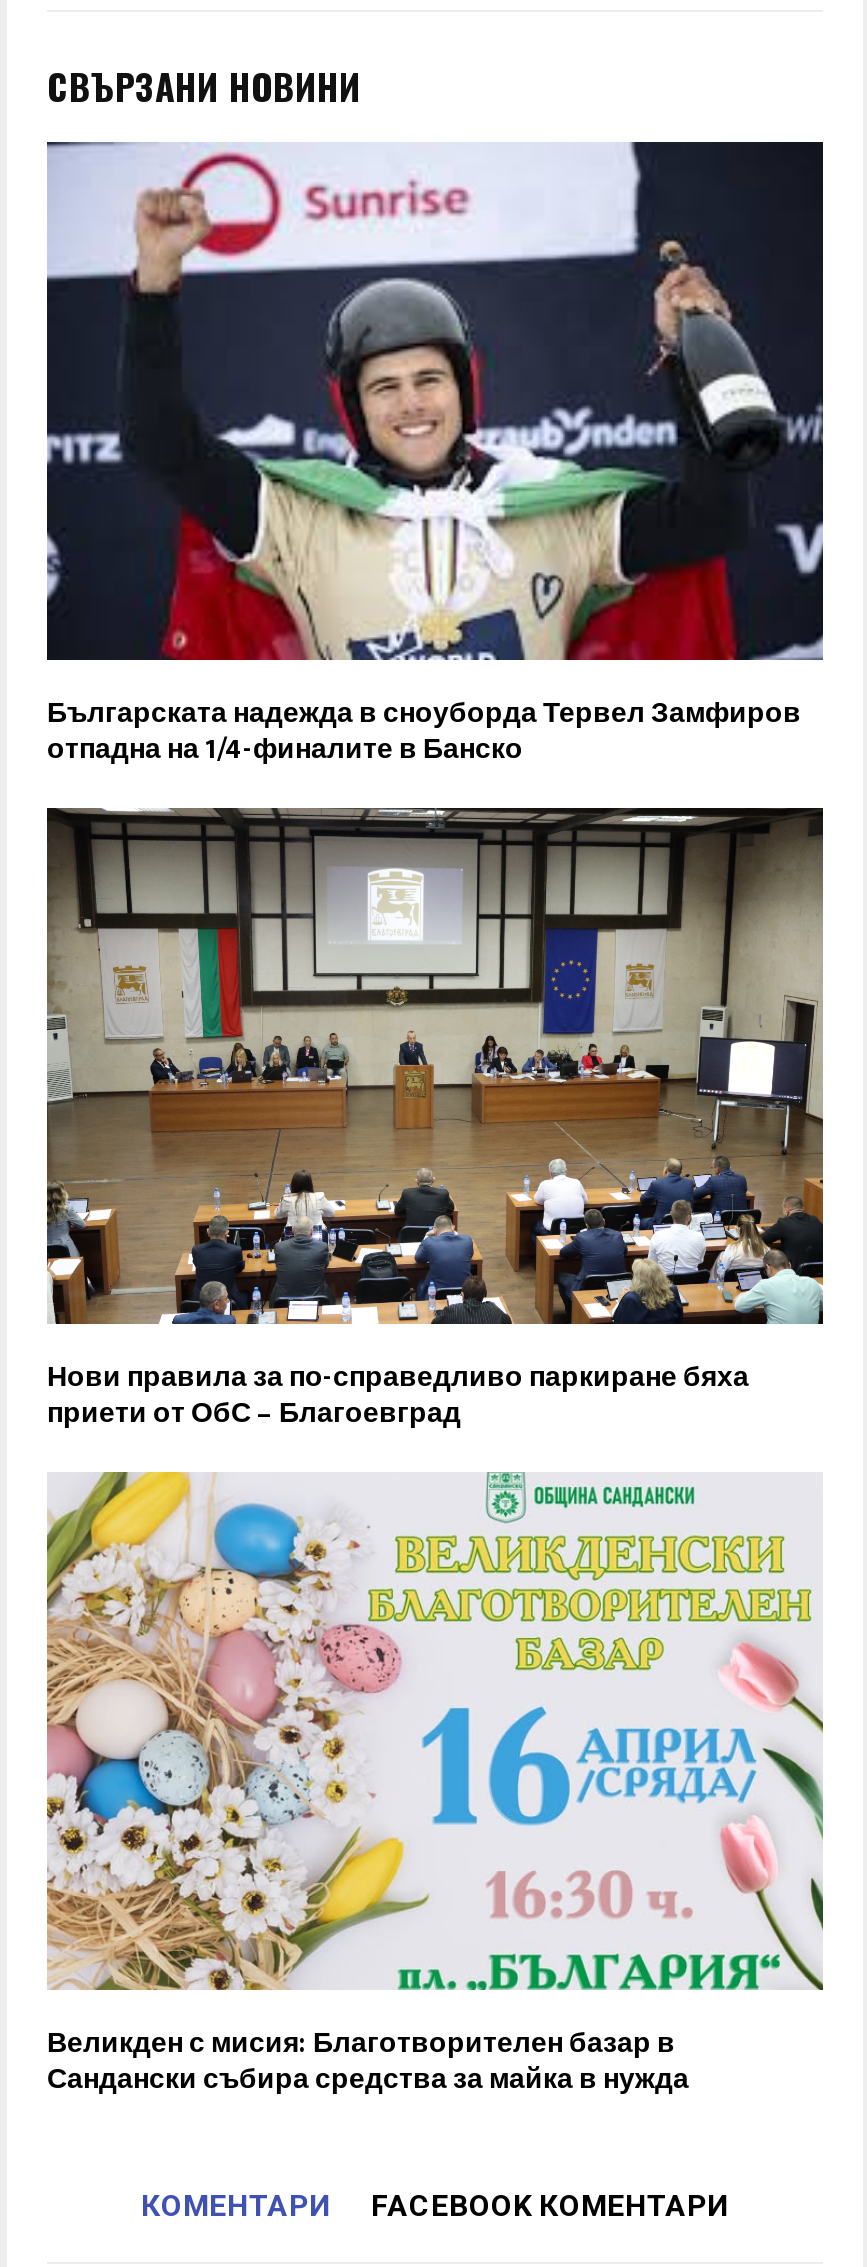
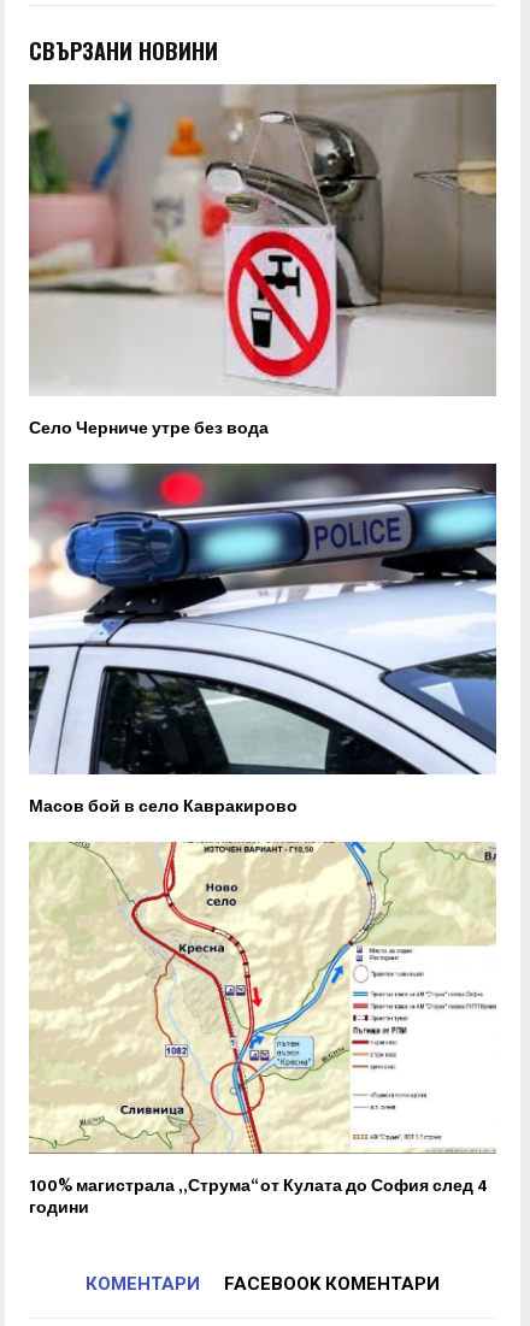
- [image]
+ [image]

- Българската надежда в сноуборда Тервел Замфиров
- отпадна на 1/4-финалите в Банско
+ Село Черниче утре без вода

- [image]
- Нови правила за по-справедливо паркиране бяха
- приети от ОбС – Благоевград
+ [image]
+ Масов бой в село Кавракирово

- [image]
+ [image]

- Великден с мисия: Благотворителен базар в
- Сандански събира средства за майка в нужда
+ 100% магистрала „Струма“ от Кулата до София след 4
+ години
